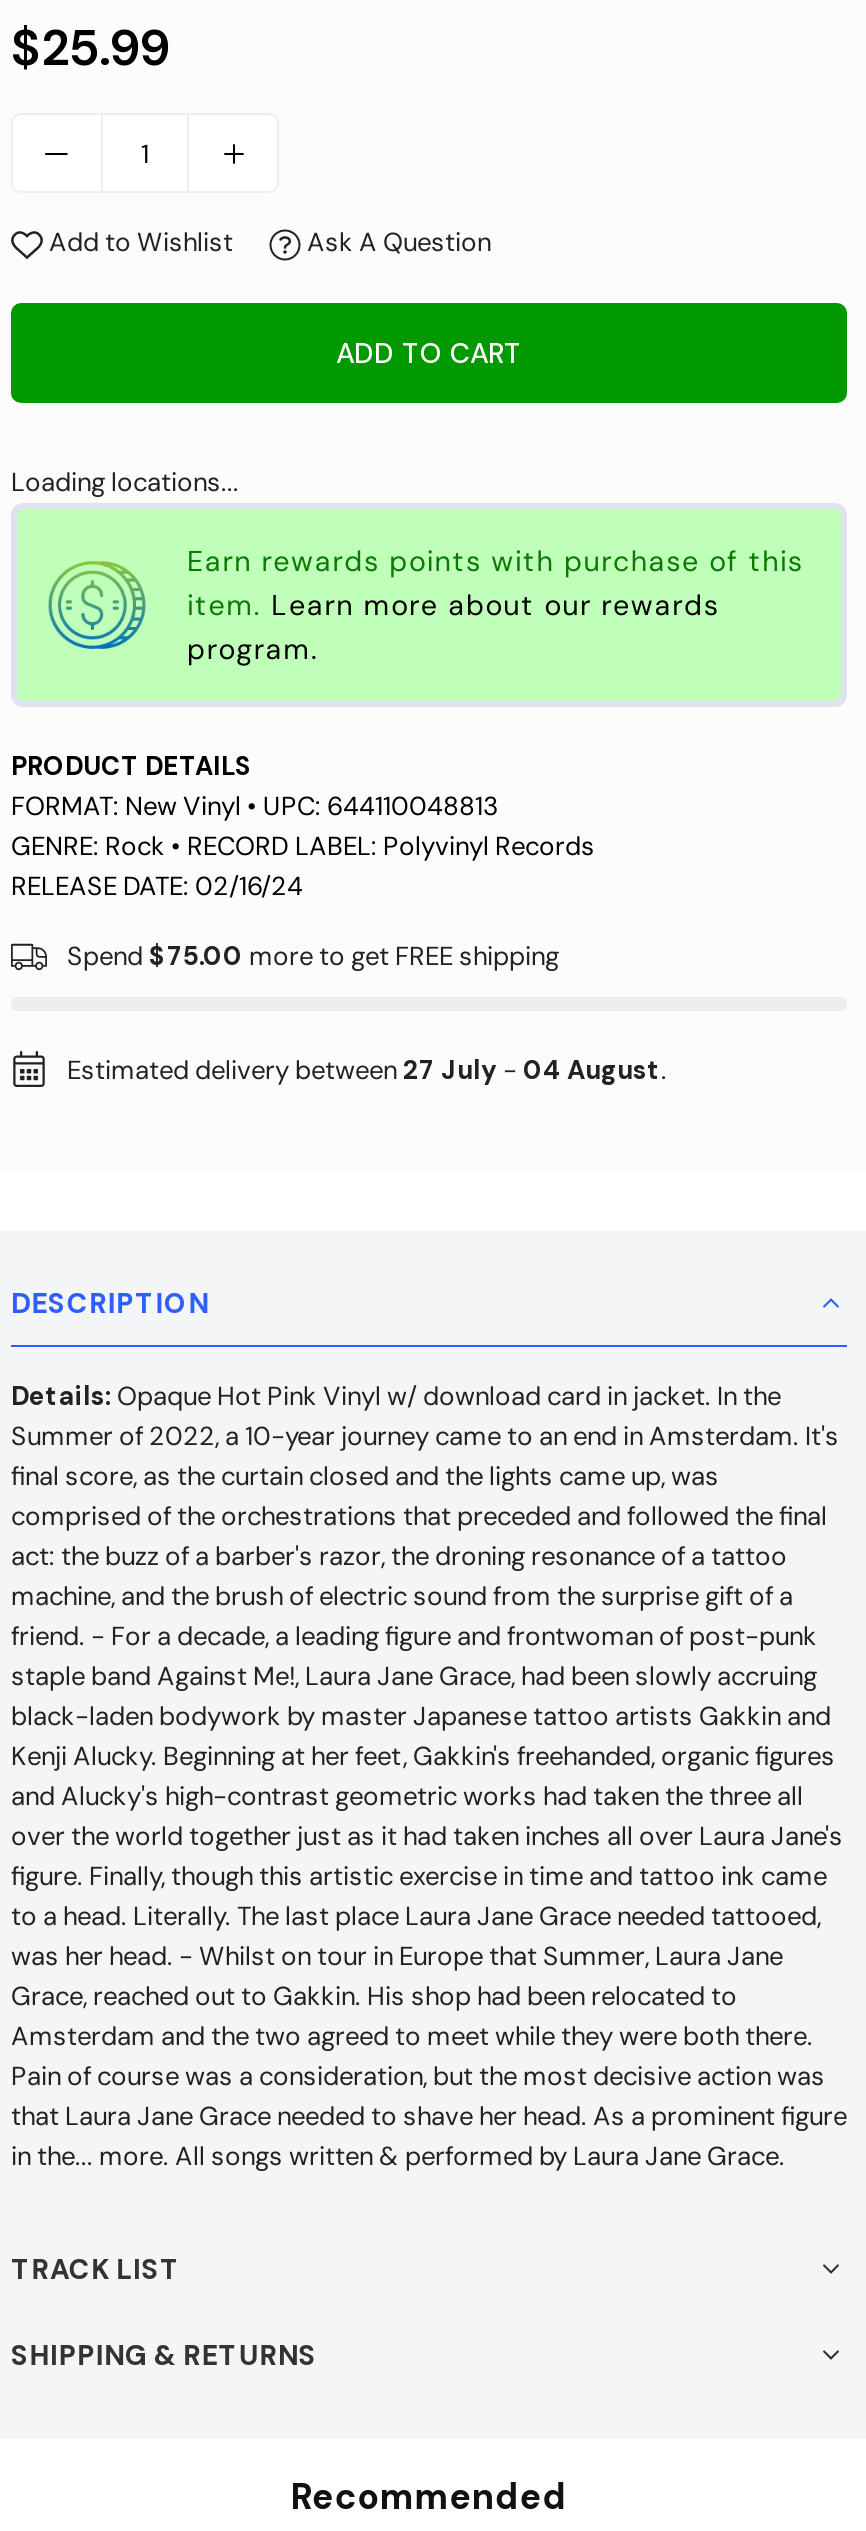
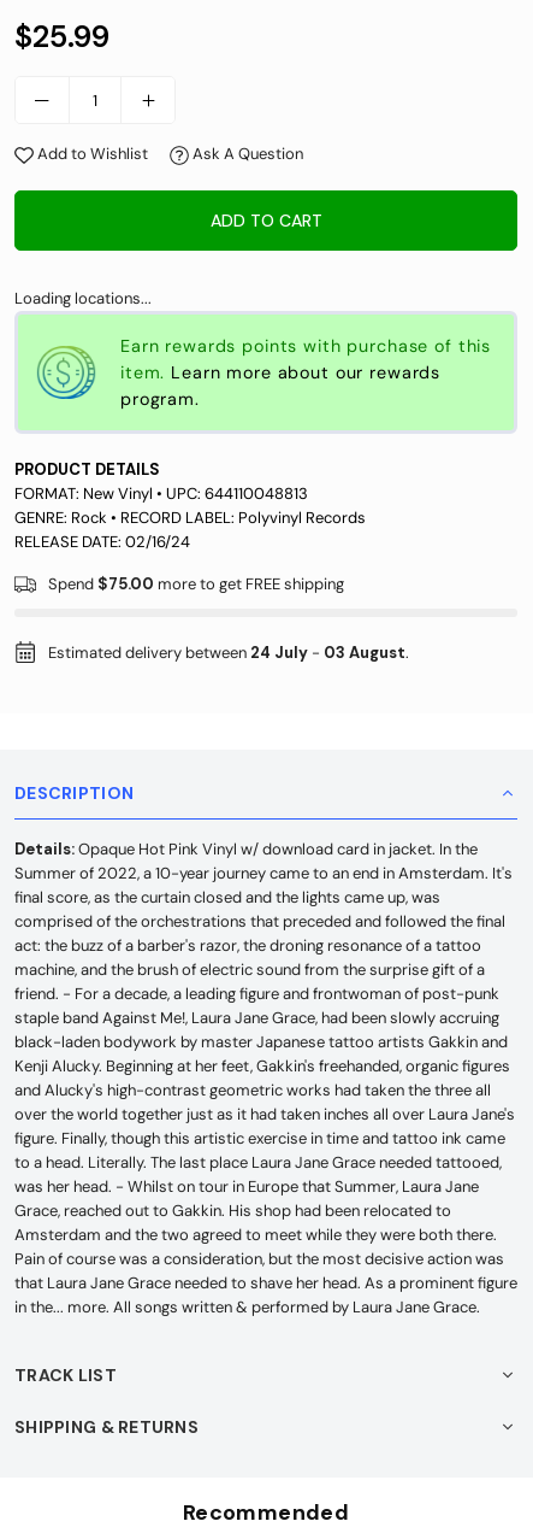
- Estimated delivery between 27 July - 04 August.
+ Estimated delivery between 24 July - 03 August.
